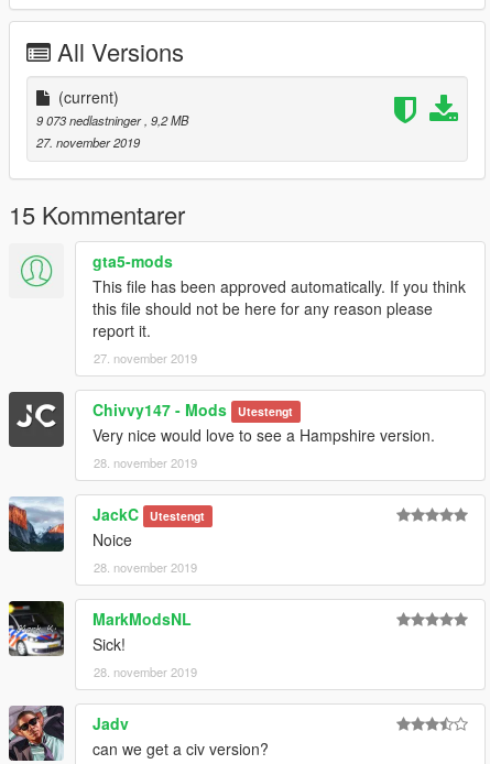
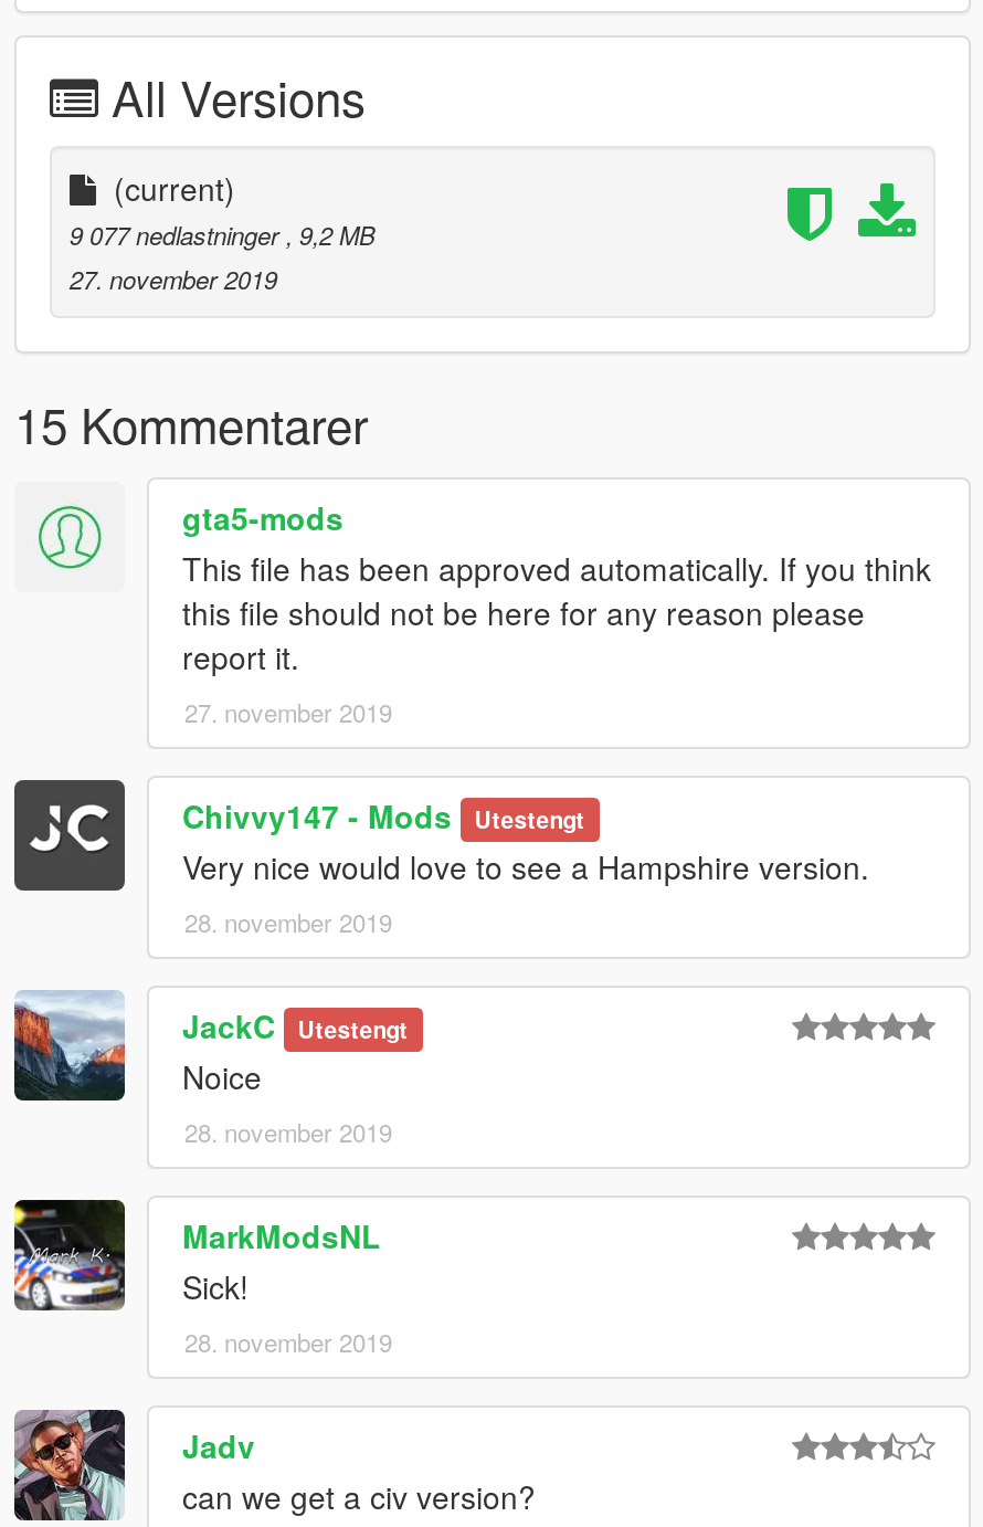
- 9 073 nedlastninger, 9,2 MB
+ 9 077 nedlastninger, 9,2 MB
